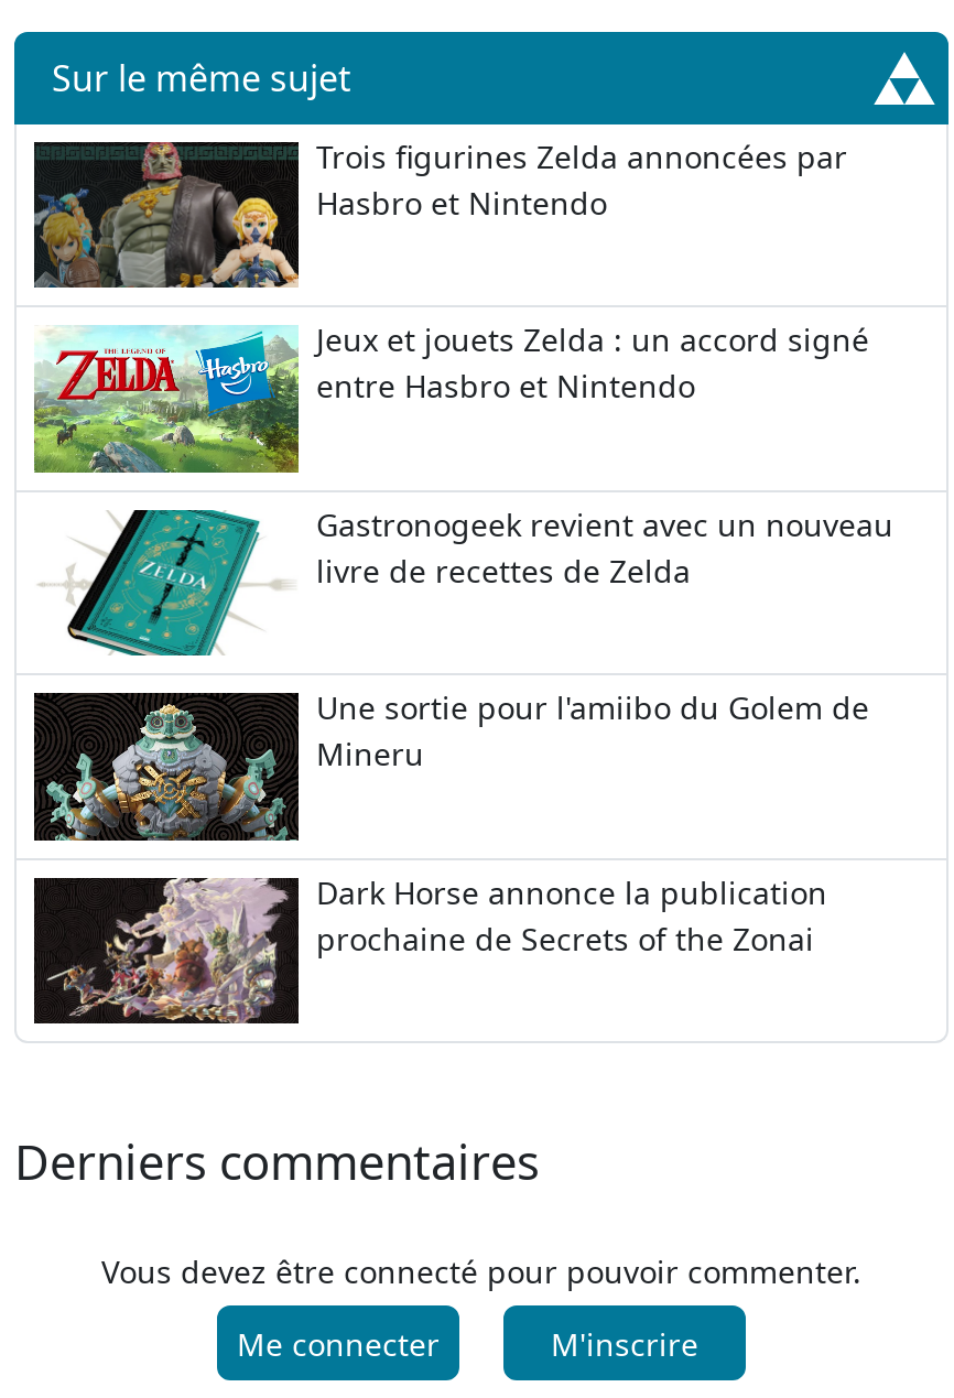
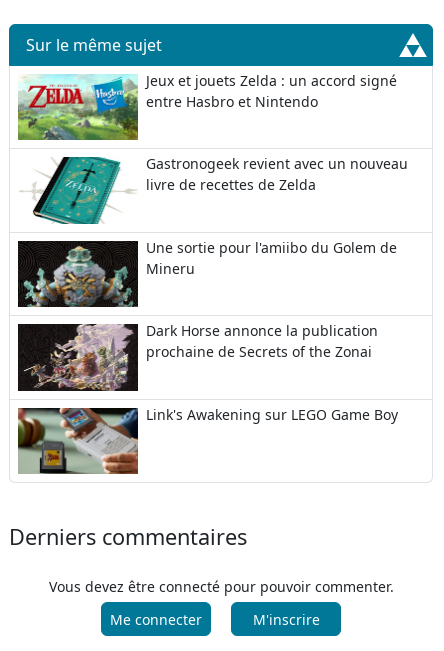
- [image]
- Trois figurines Zelda annoncées par
- Hasbro et Nintendo

moved up: [image] | Jeux et jouets Zelda : un accord signé | entre Hasbro et Nintendo | ... | Dark Horse annonce la publication | prochaine de Secrets of the Zonai

+ [image]
+ Link's Awakening sur LEGO Game Boy
